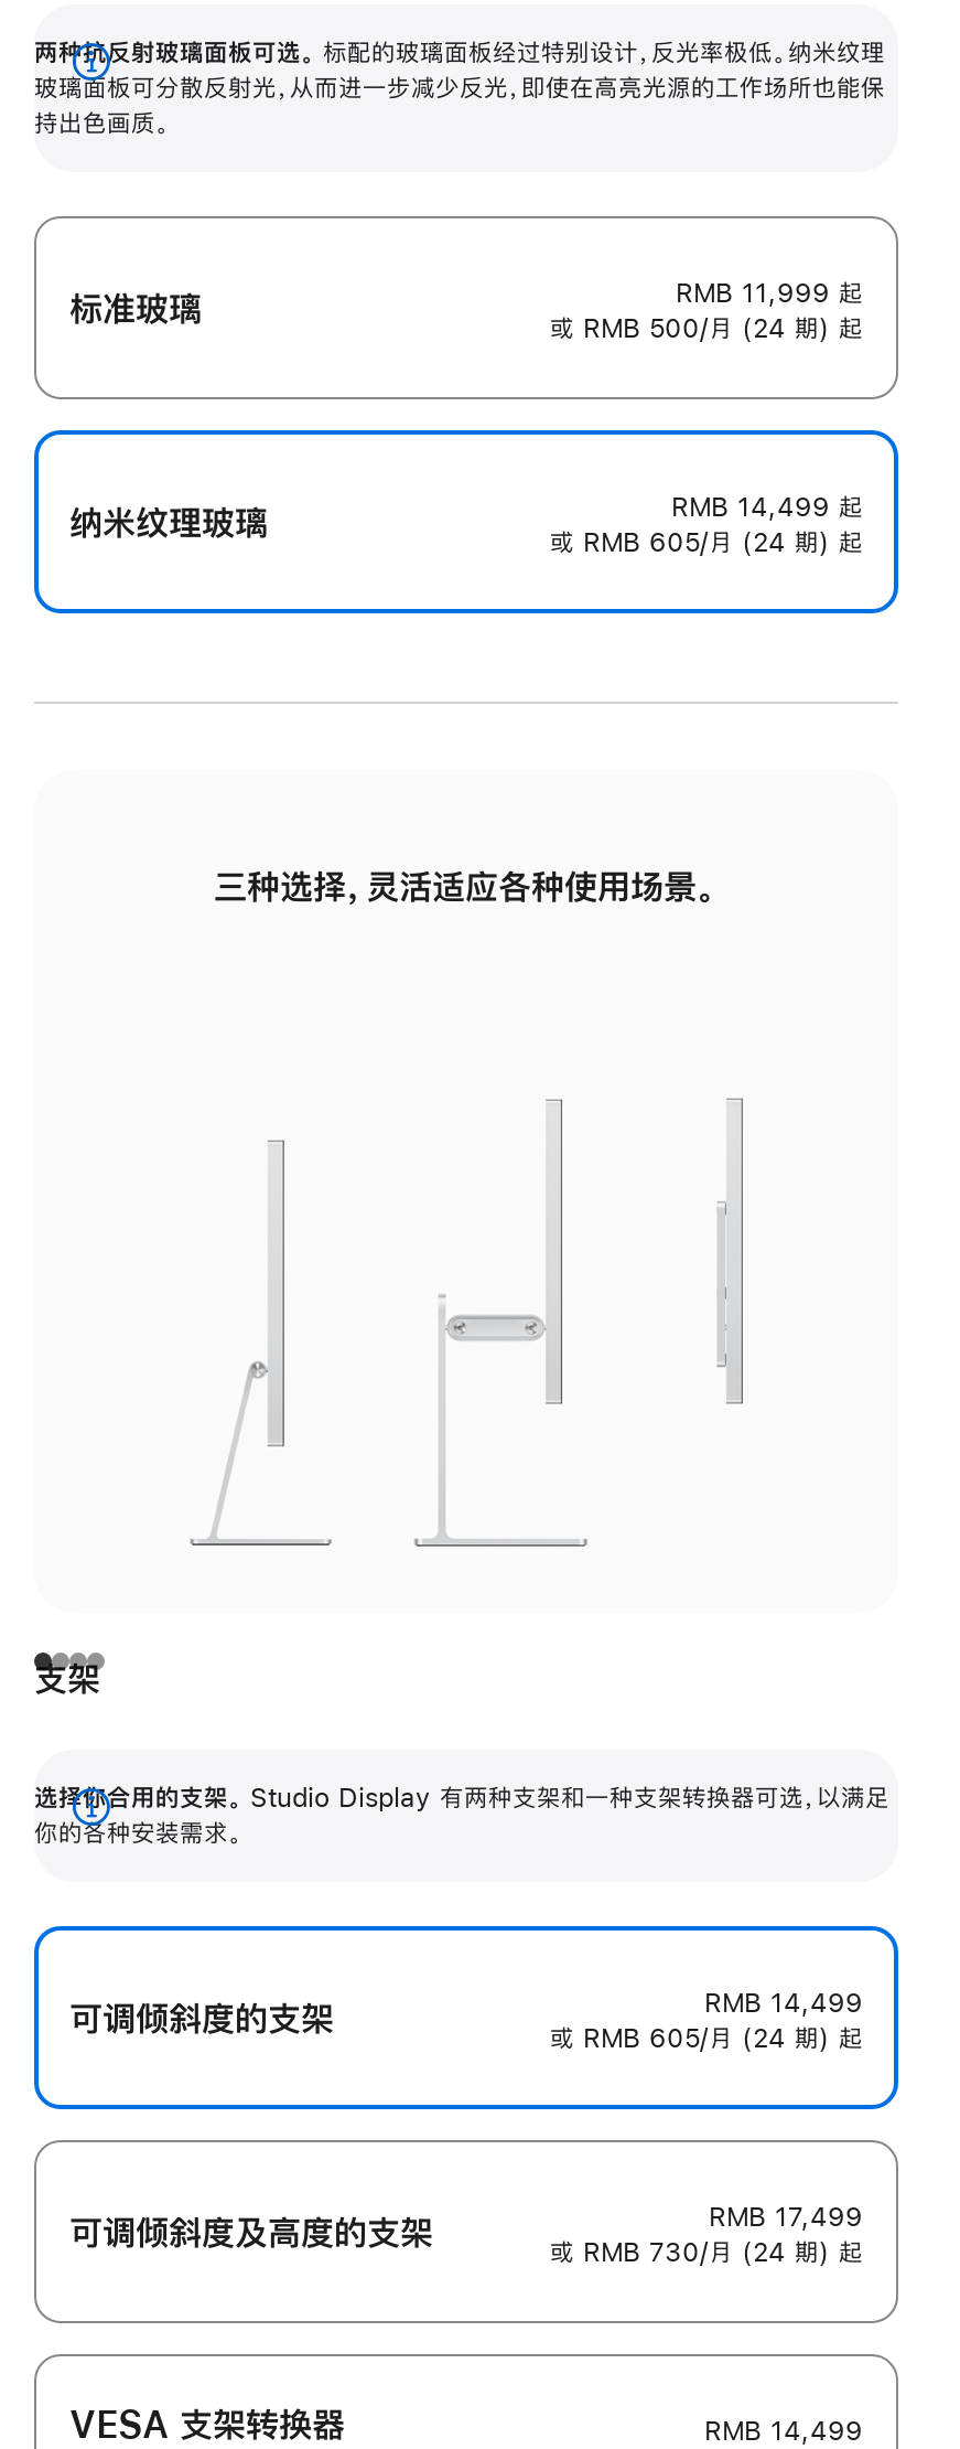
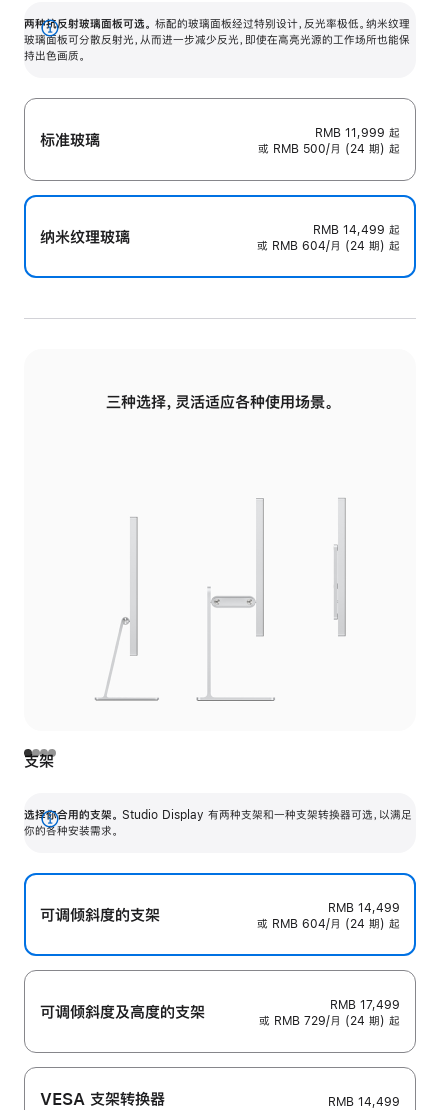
- 或 RMB 605/月 (24 期) 起
+ 或 RMB 604/月 (24 期) 起

- 或 RMB 605/月 (24 期) 起
+ 或 RMB 604/月 (24 期) 起

- 或 RMB 730/月 (24 期) 起
+ 或 RMB 729/月 (24 期) 起
